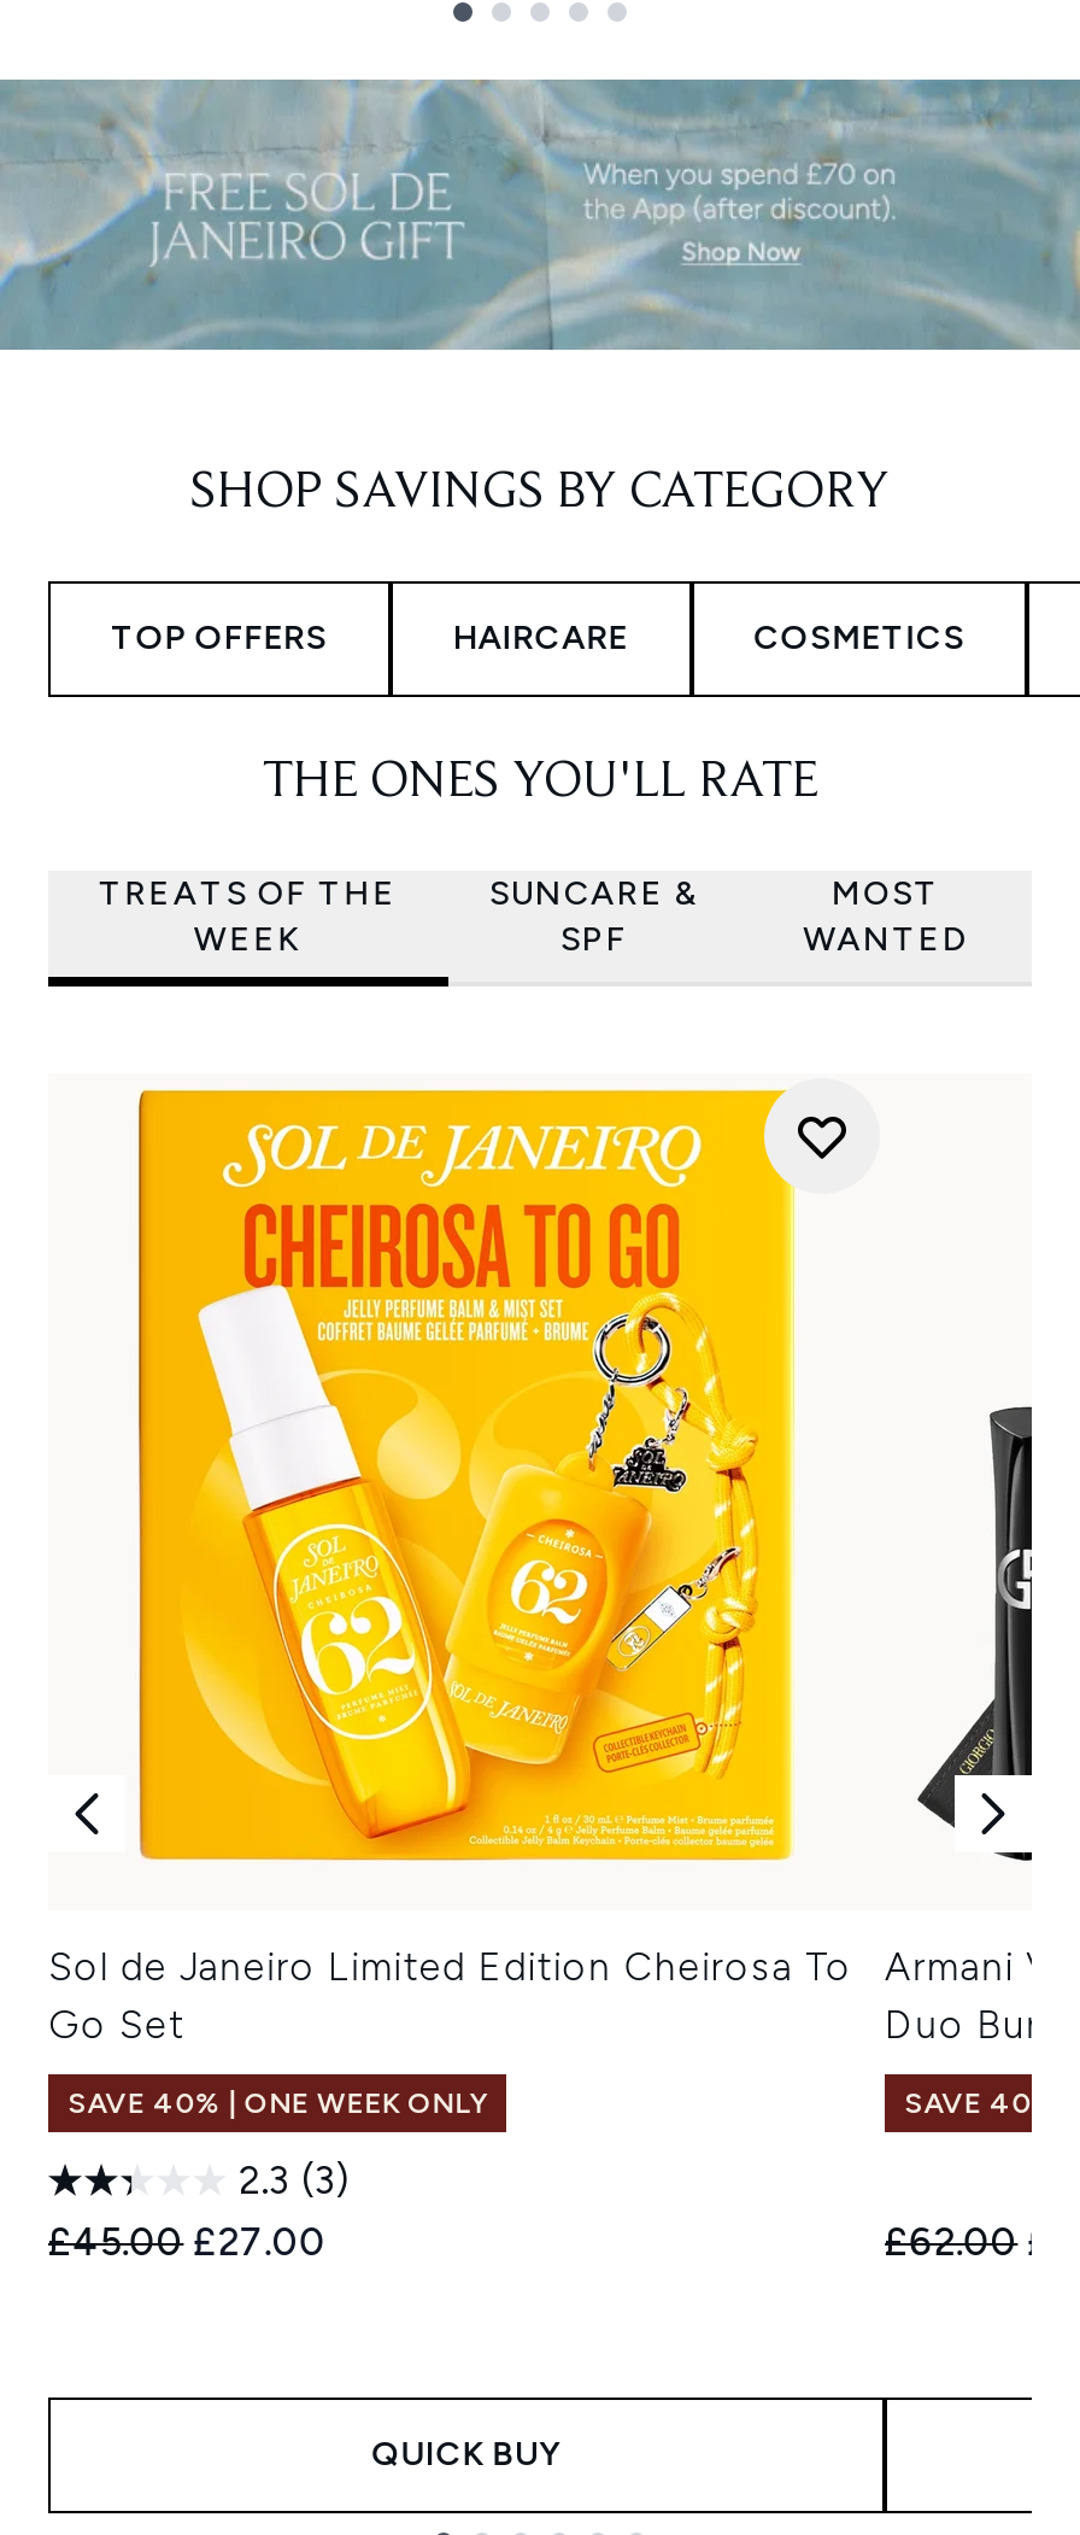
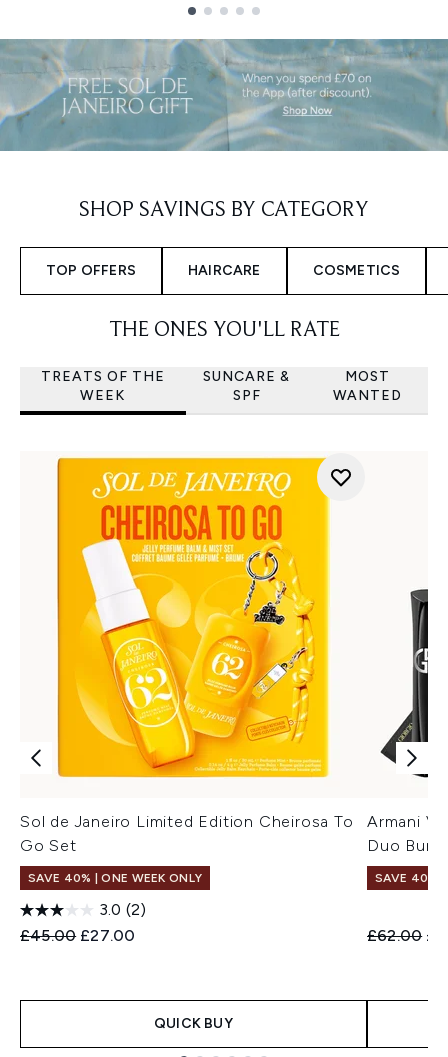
- 2.3 (3)
+ 3.0 (2)
